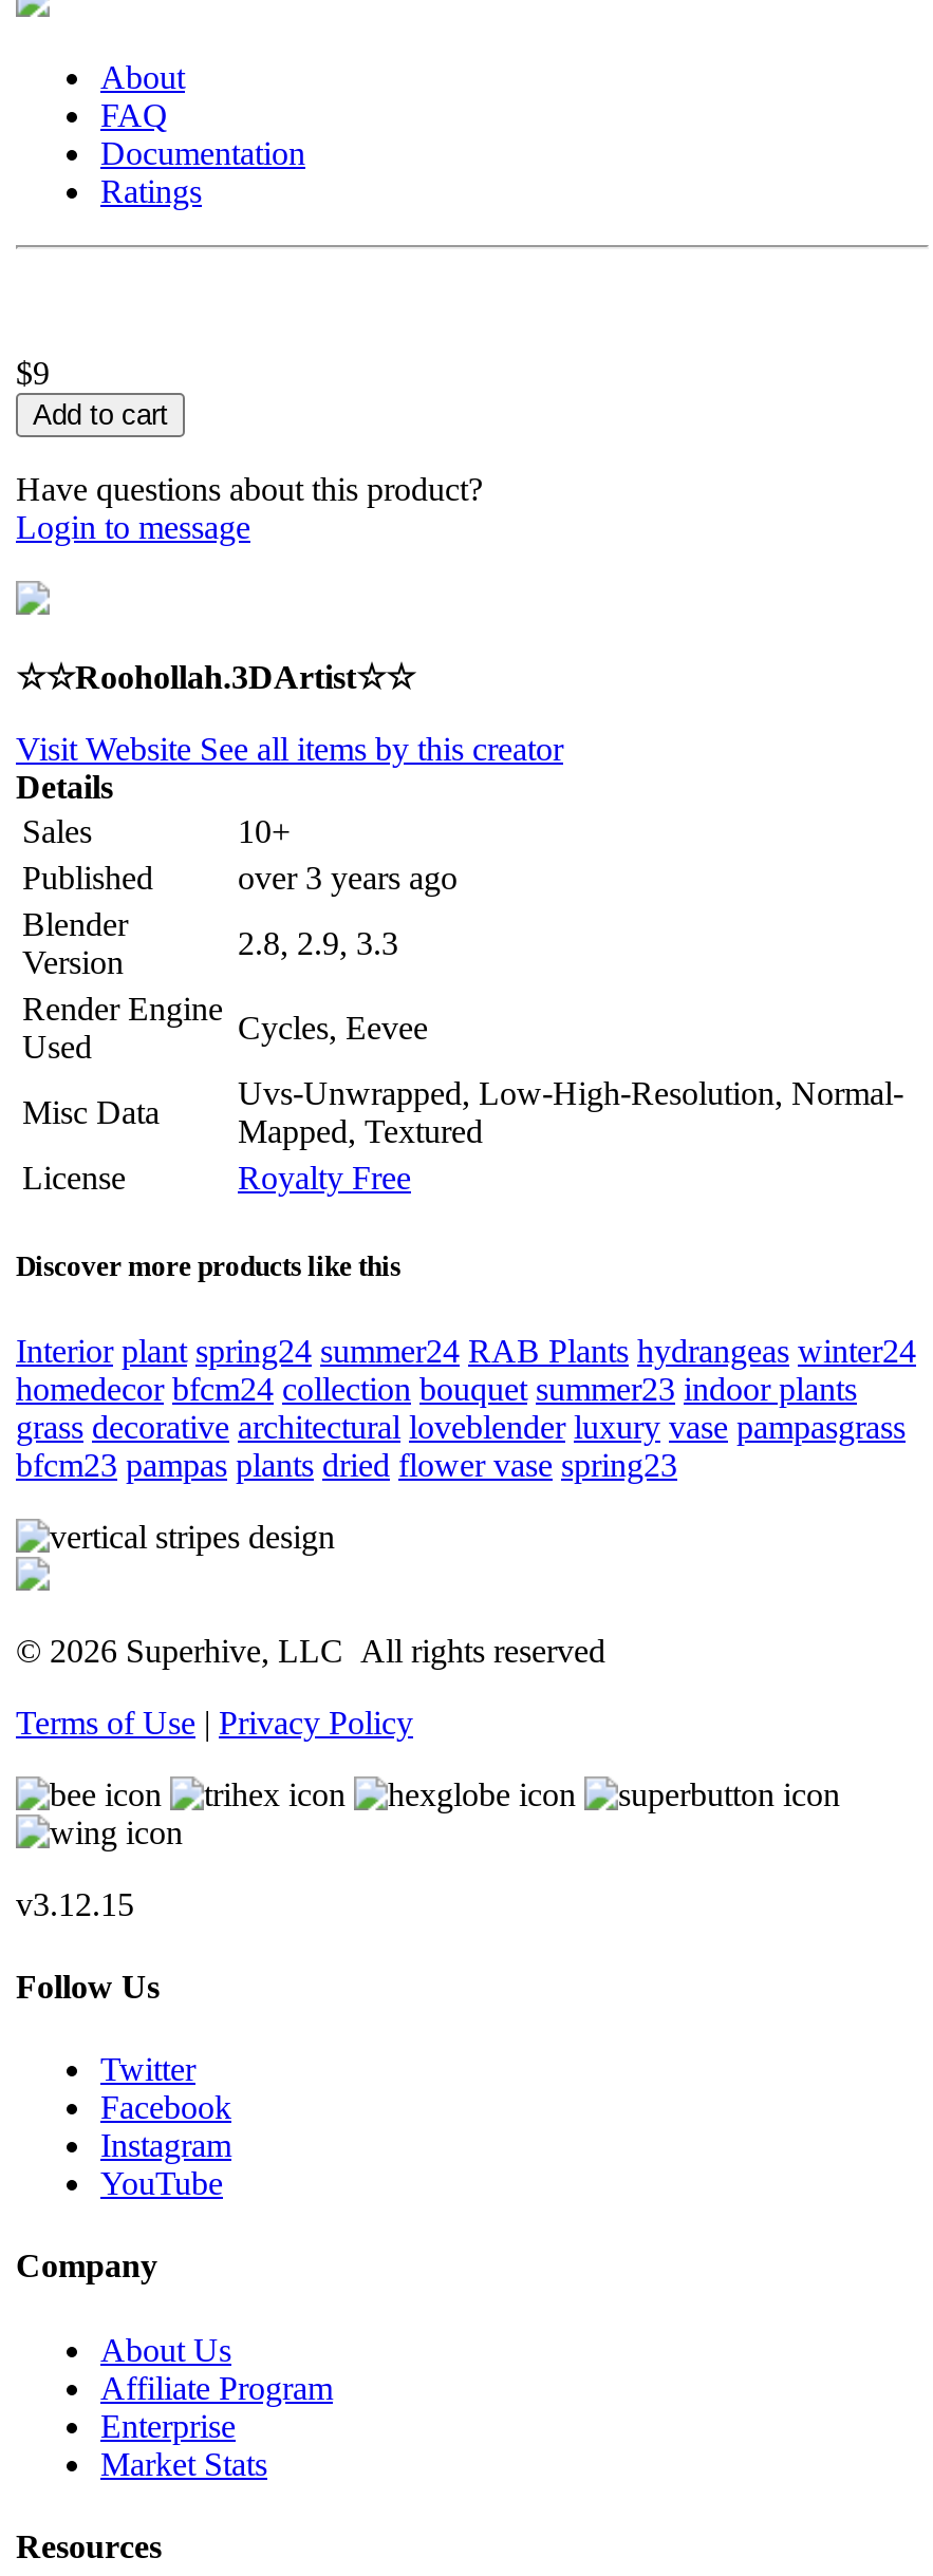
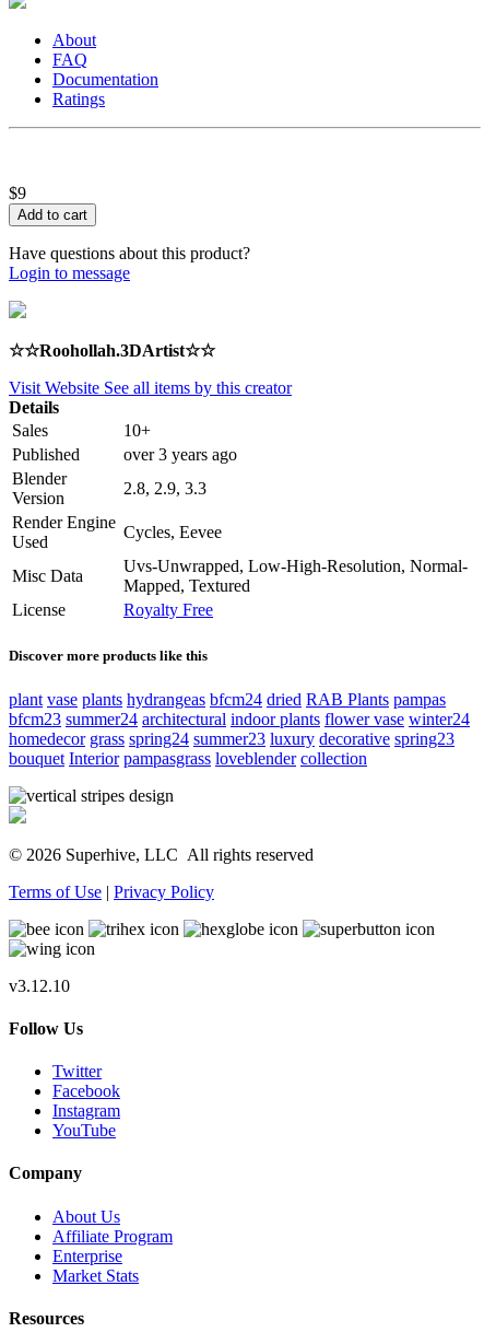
- Interior plant spring24 summer24 RAB Plants hydrangeas winter24
- homedecor bfcm24 collection bouquet summer23 indoor plants
- grass decorative architectural loveblender luxury vase pampasgrass
- bfcm23 pampas plants dried flower vase spring23
+ plant vase plants hydrangeas bfcm24 dried RAB Plants pampas
+ bfcm23 summer24 architectural indoor plants flower vase winter24
+ homedecor grass spring24 summer23 luxury decorative spring23
+ bouquet Interior pampasgrass loveblender collection

- v3.12.15
+ v3.12.10
